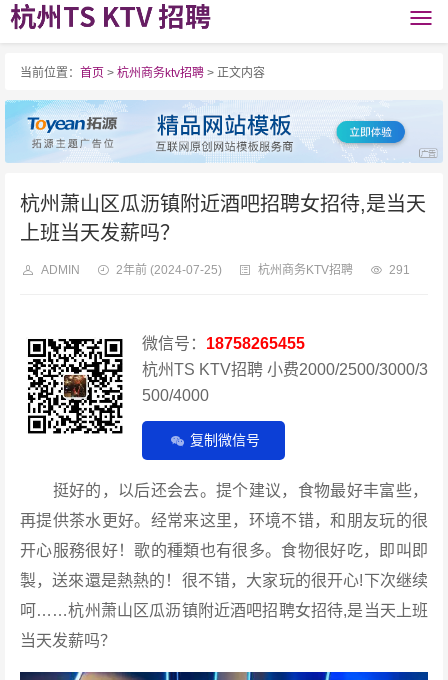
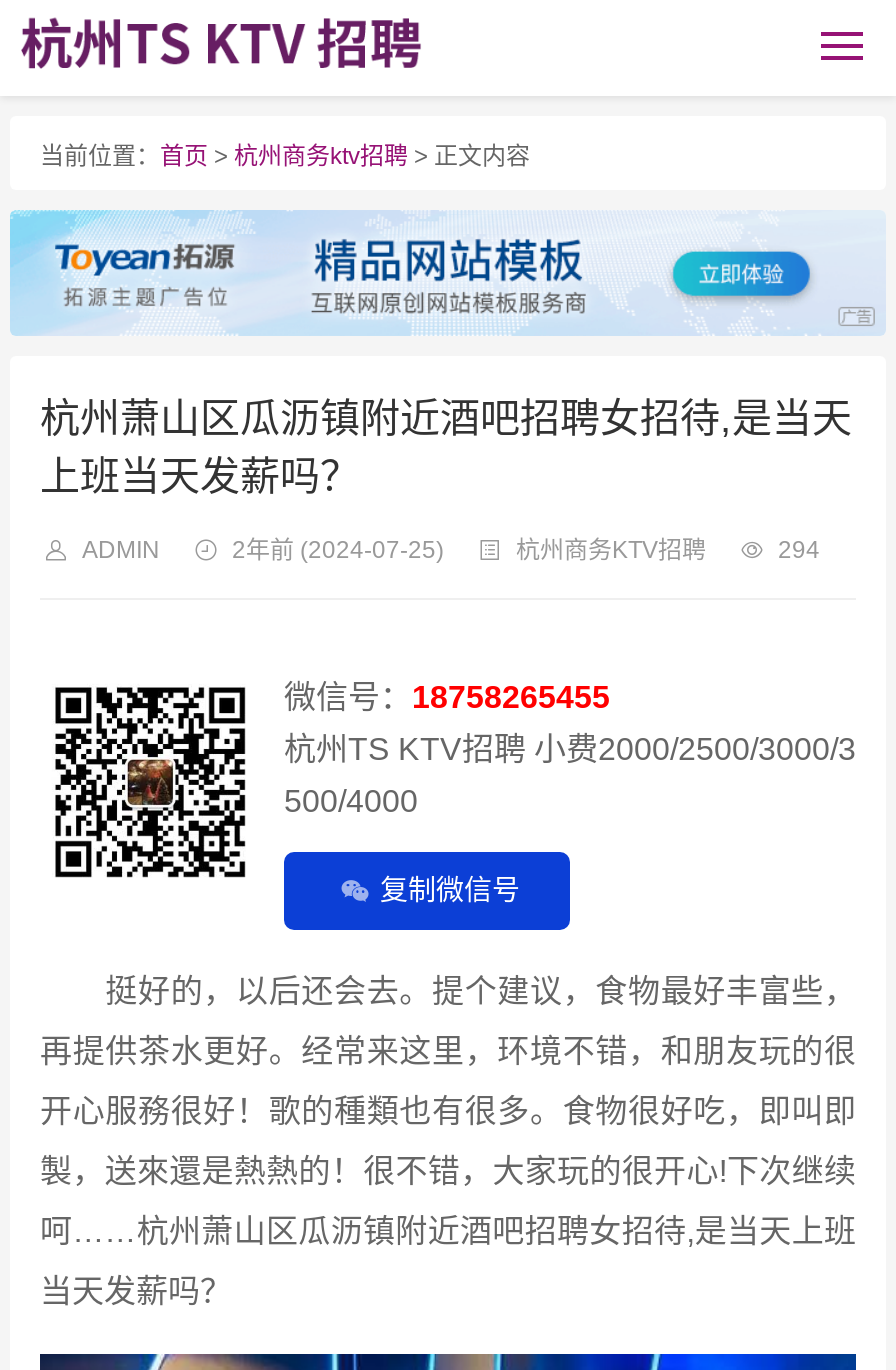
- 291
+ 294
